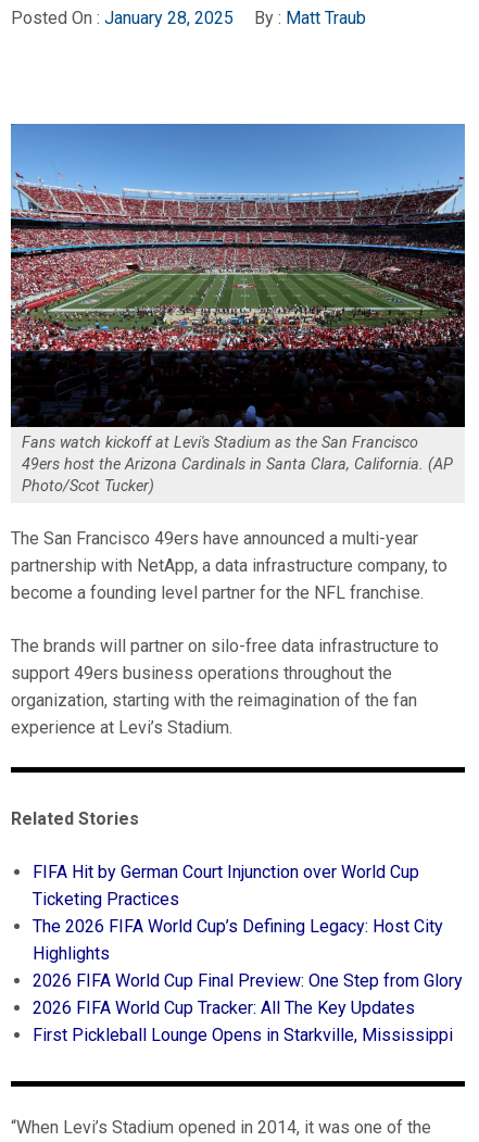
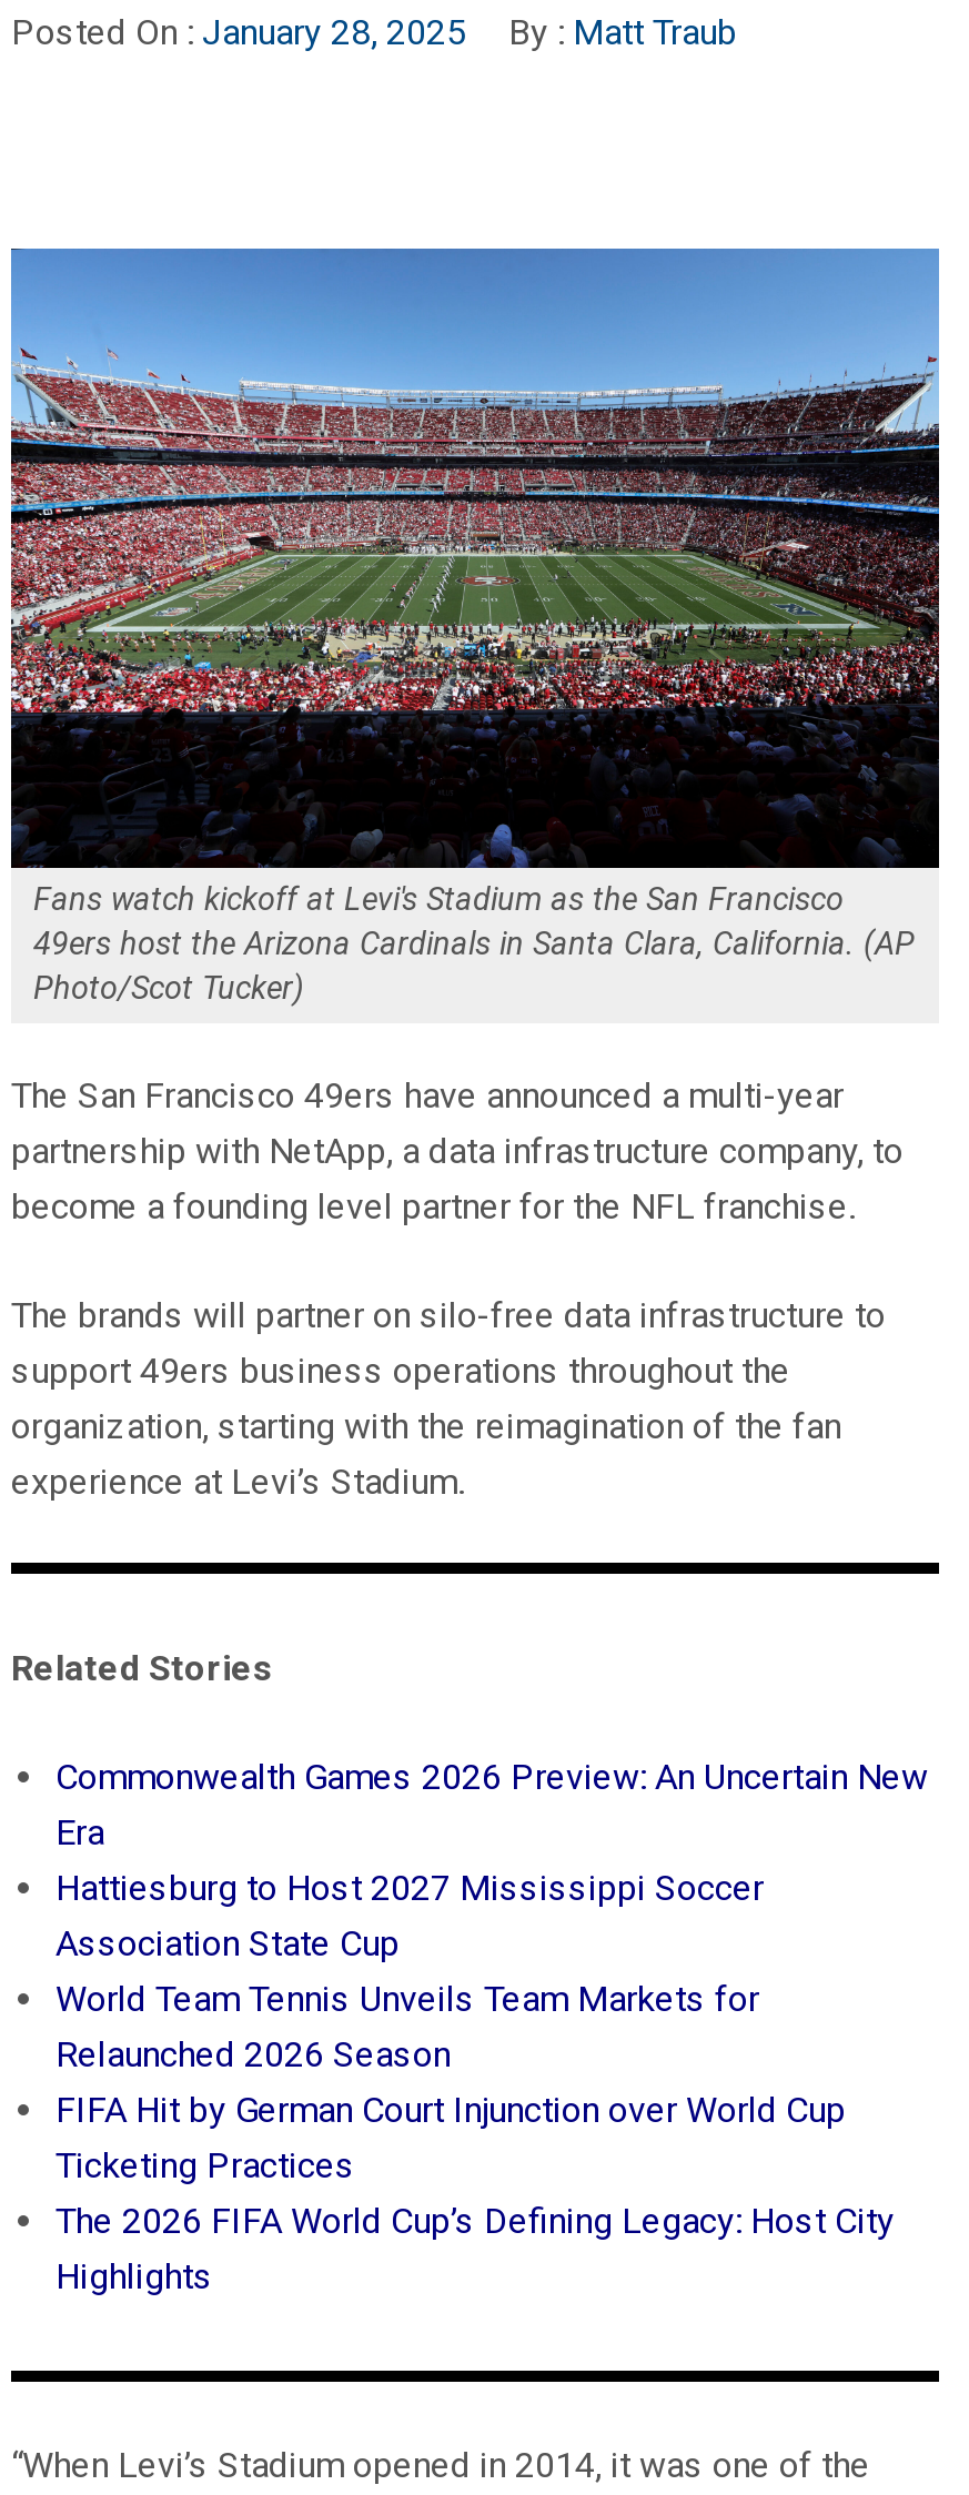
+ Commonwealth Games 2026 Preview: An Uncertain New
+ Era
+ Hattiesburg to Host 2027 Mississippi Soccer
+ Association State Cup
+ World Team Tennis Unveils Team Markets for
+ Relaunched 2026 Season

moved down: FIFA Hit by German Court Injunction over World Cup | Ticketing Practices | The 2026 FIFA World Cup’s Defining Legacy: Host City | Highlights

- 2026 FIFA World Cup Final Preview: One Step from Glory
- 2026 FIFA World Cup Tracker: All The Key Updates
- First Pickleball Lounge Opens in Starkville, Mississippi
